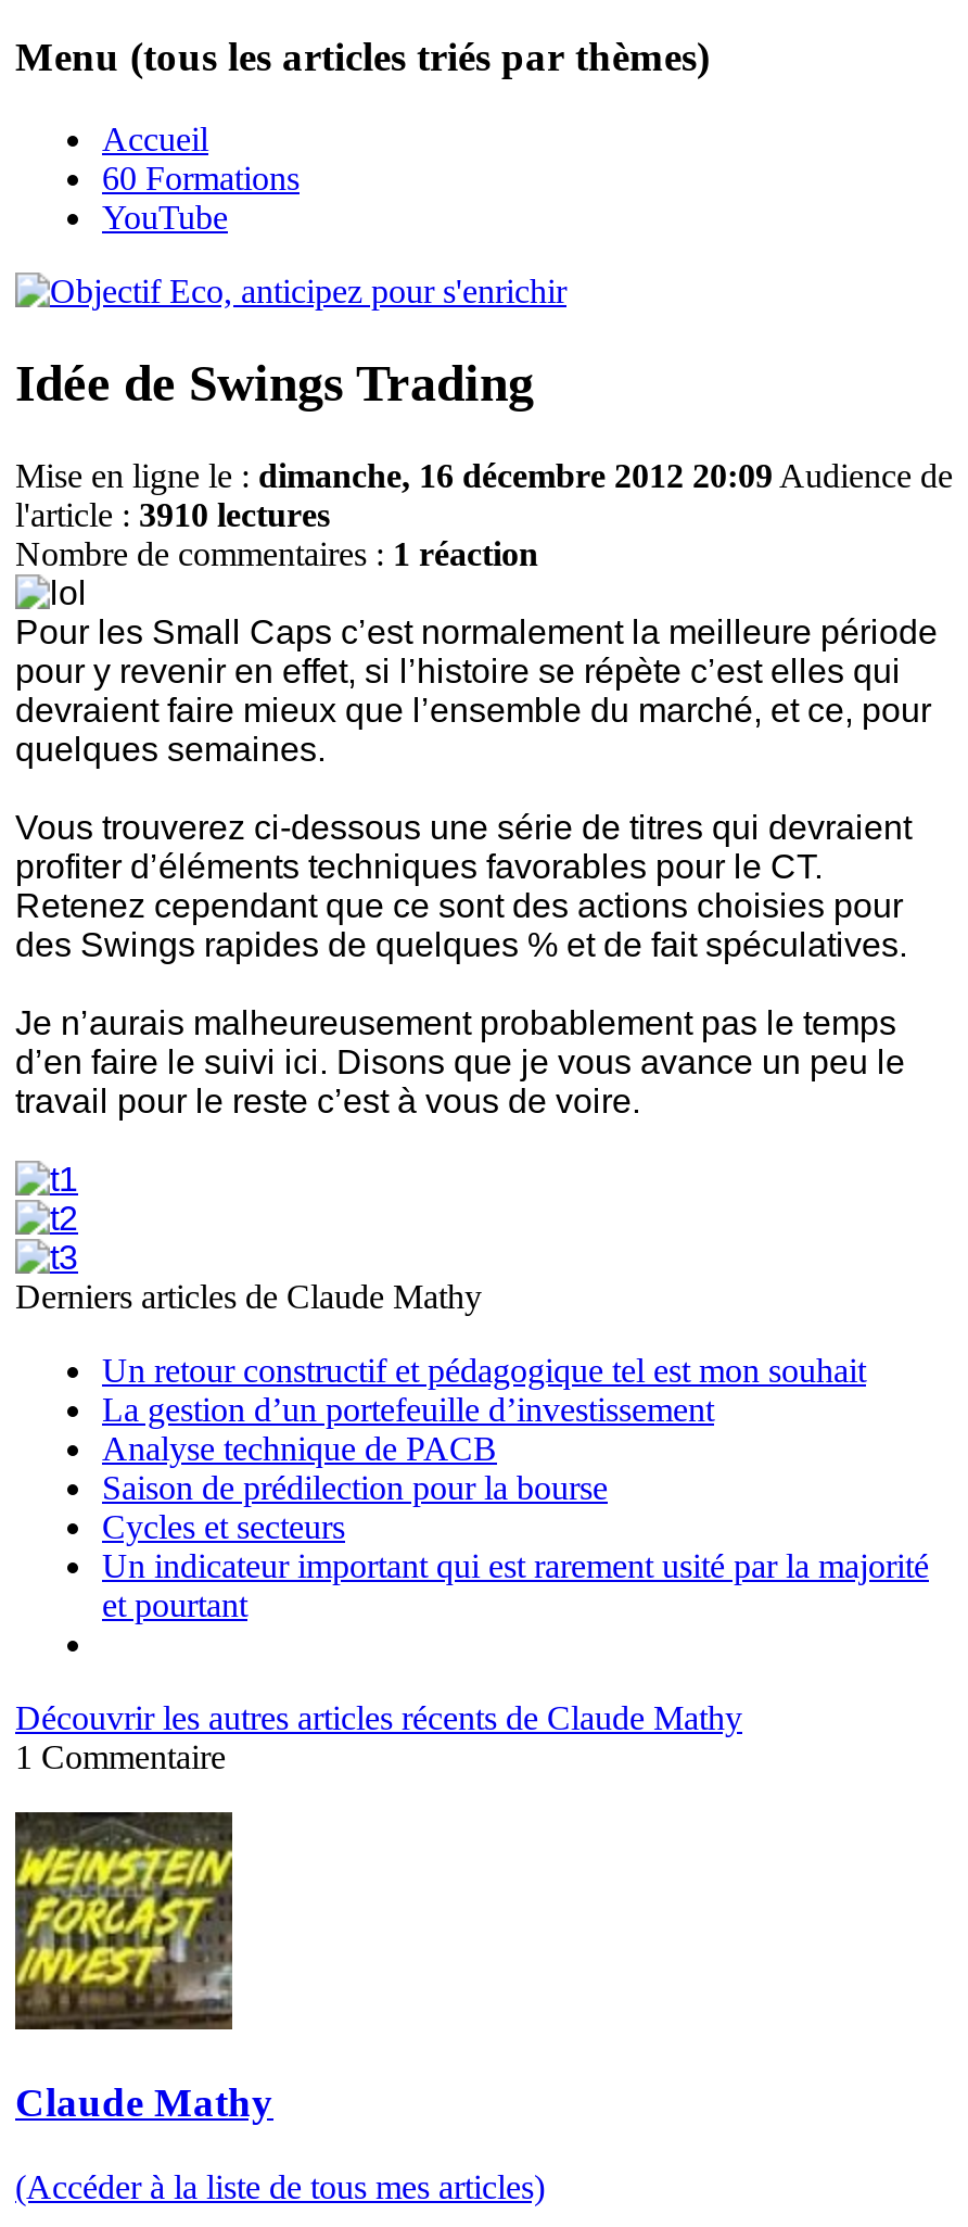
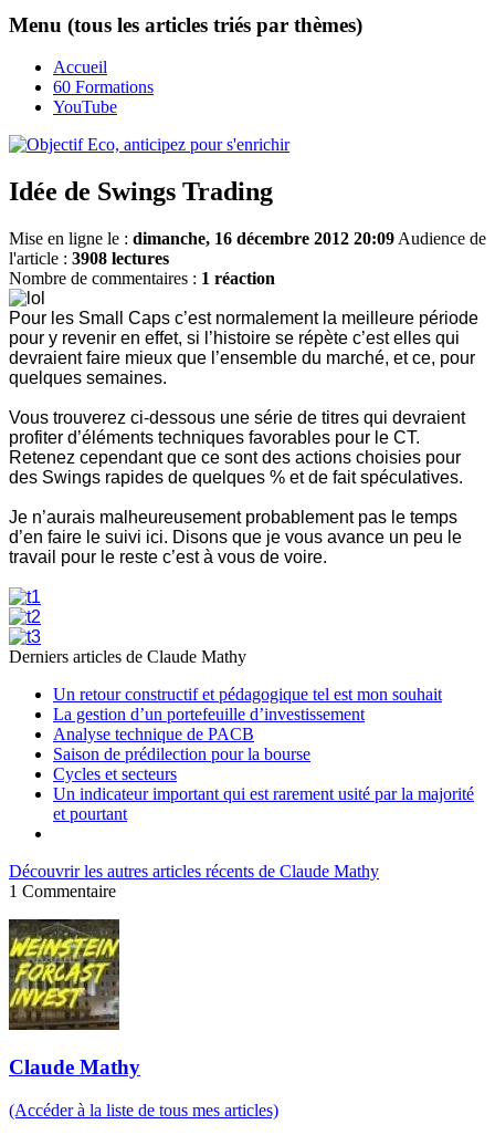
- l'article : 3910 lectures
+ l'article : 3908 lectures
